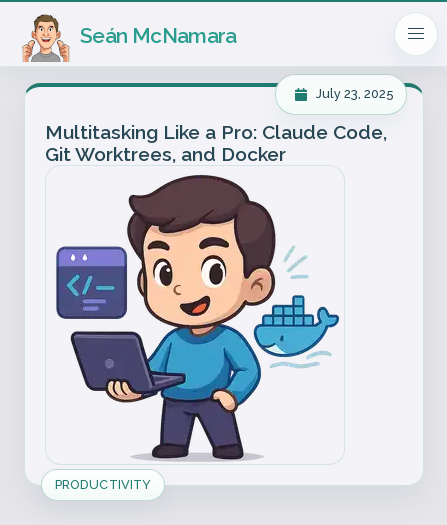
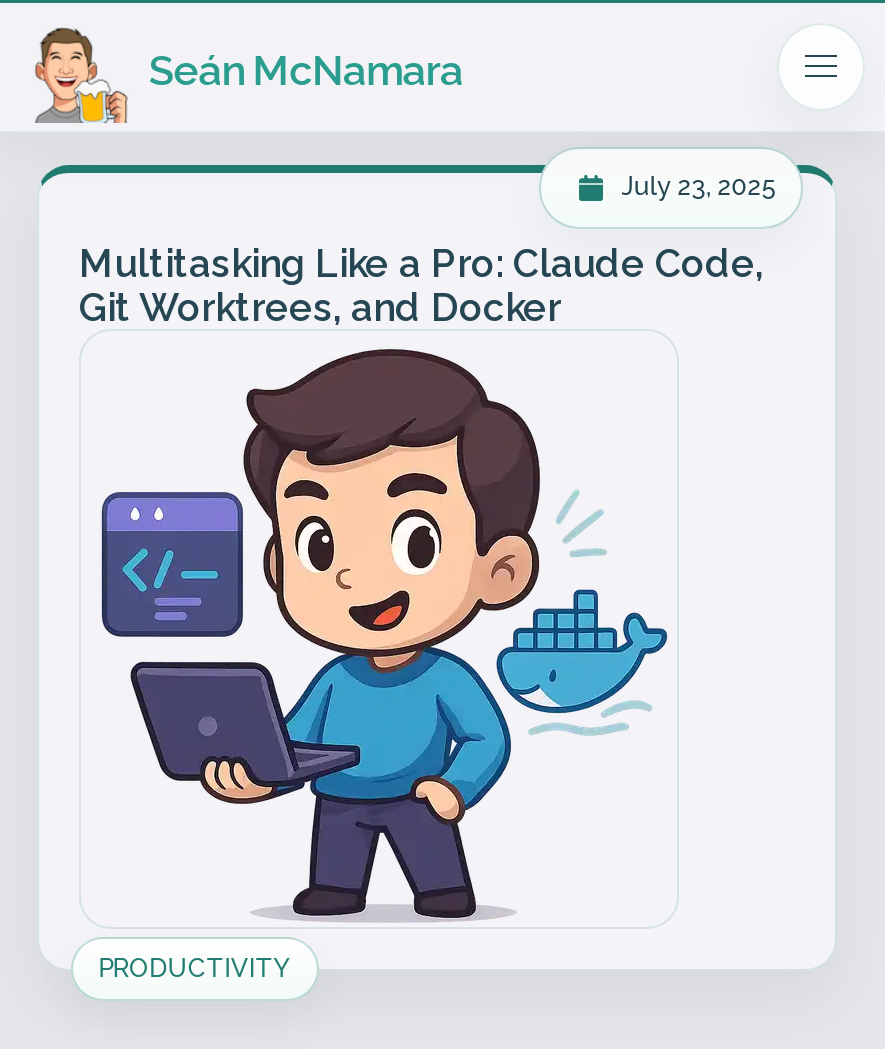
- [image]
+ [image]
